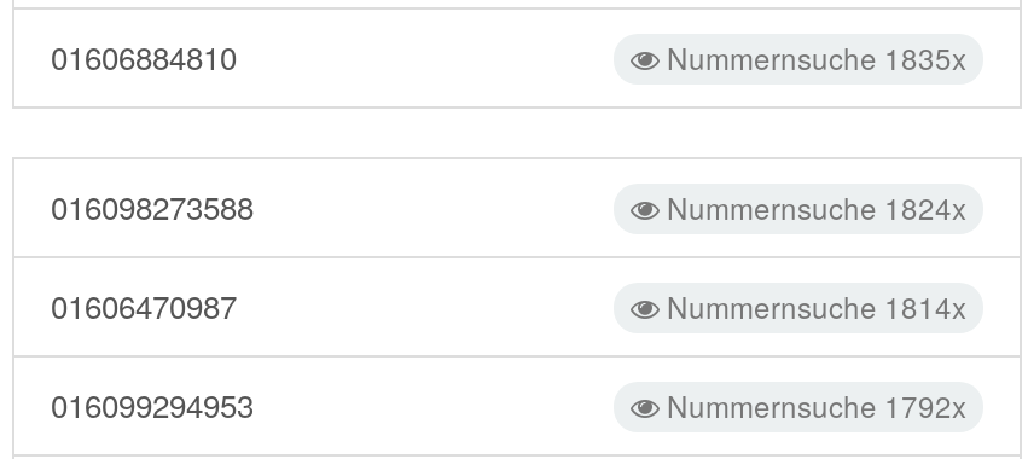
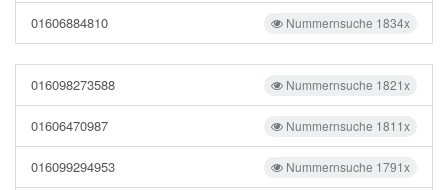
- Nummernsuche 1835x
+ Nummernsuche 1834x

- Nummernsuche 1824x
+ Nummernsuche 1821x

- Nummernsuche 1814x
+ Nummernsuche 1811x

- Nummernsuche 1792x
+ Nummernsuche 1791x
